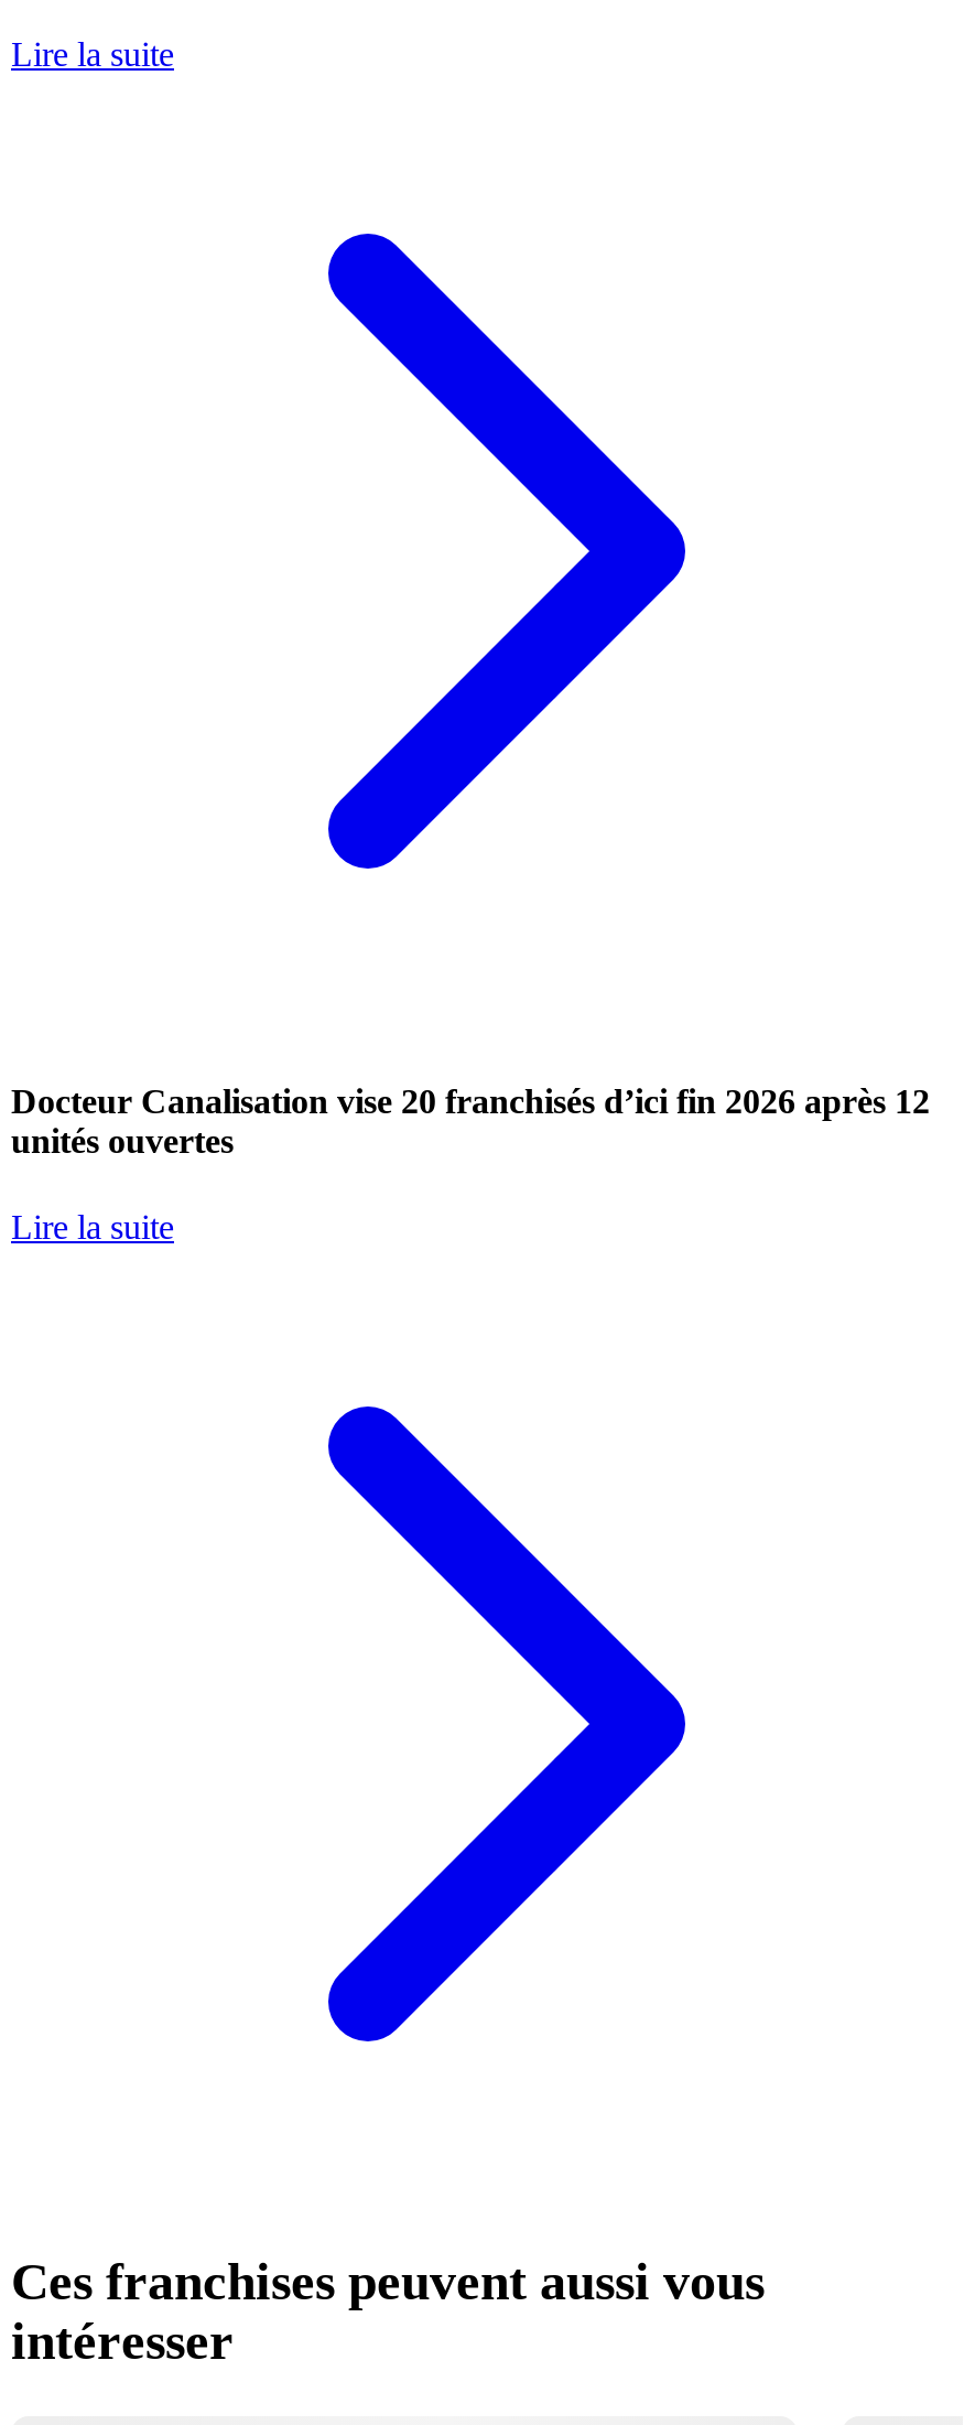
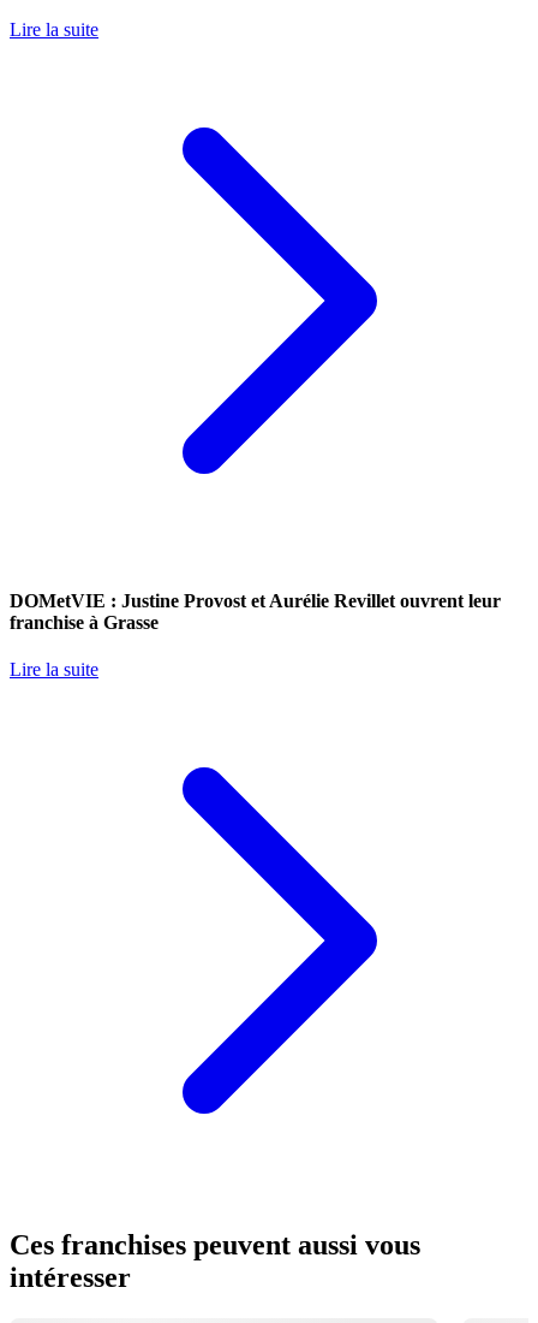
- Docteur Canalisation vise 20 franchisés d’ici fin 2026 après 12
- unités ouvertes
+ DOMetVIE : Justine Provost et Aurélie Revillet ouvrent leur
+ franchise à Grasse
